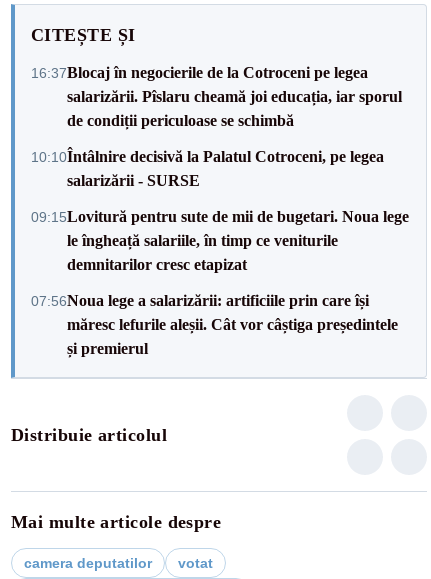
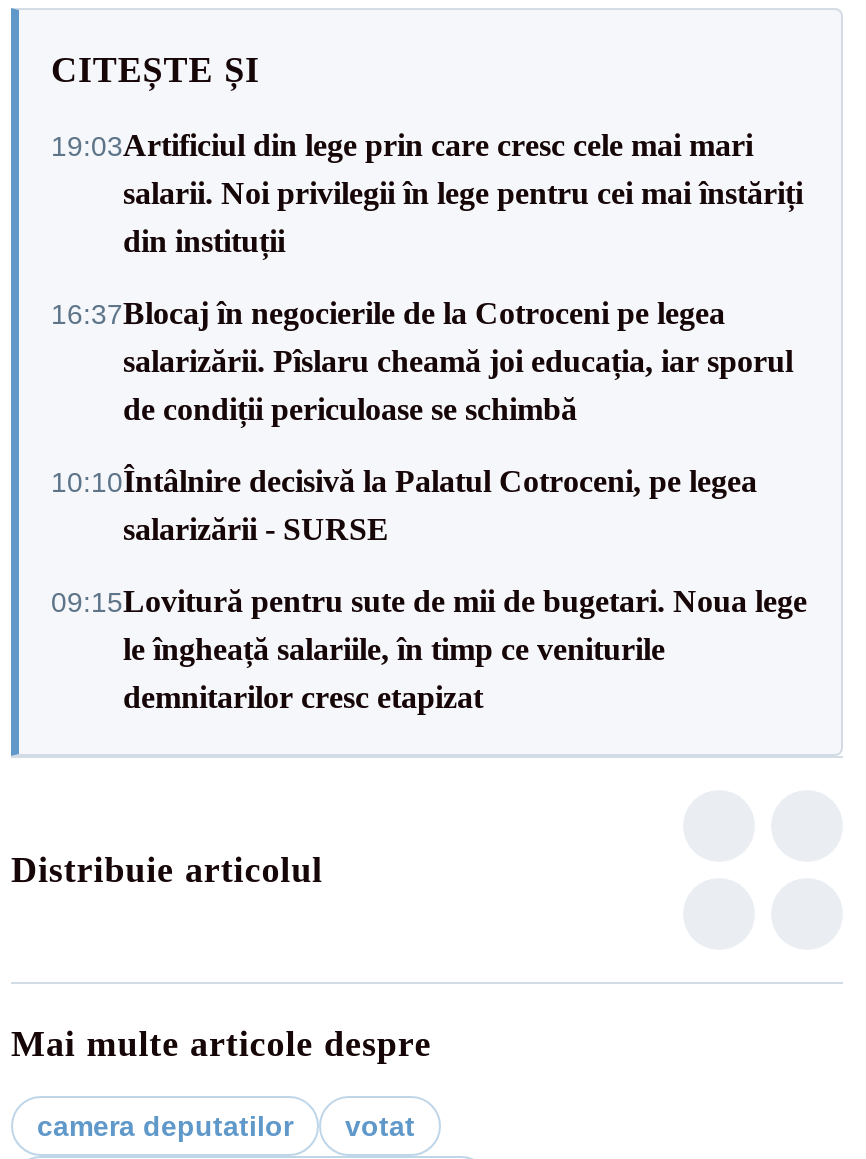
+ 19:03Artificiul din lege prin care cresc cele mai mari
+ salarii. Noi privilegii în lege pentru cei mai înstăriți
+ din instituții

moved down: 16:37Blocaj în negocierile de la Cotroceni pe legea | salarizării. Pîslaru cheamă joi educația, iar sporul | de condiții periculoase se schimbă | 10:10Întâlnire decisivă la Palatul Cotroceni, pe legea | salarizării - SURSE | 09:15Lovitură pentru sute de mii de bugetari. Noua lege | le îngheață salariile, în timp ce veniturile | demnitarilor cresc etapizat

- 07:56Noua lege a salarizării: artificiile prin care își
- măresc lefurile aleșii. Cât vor câștiga președintele
- și premierul
